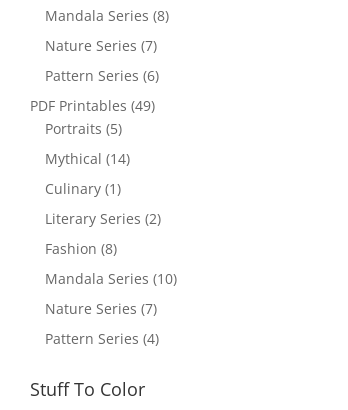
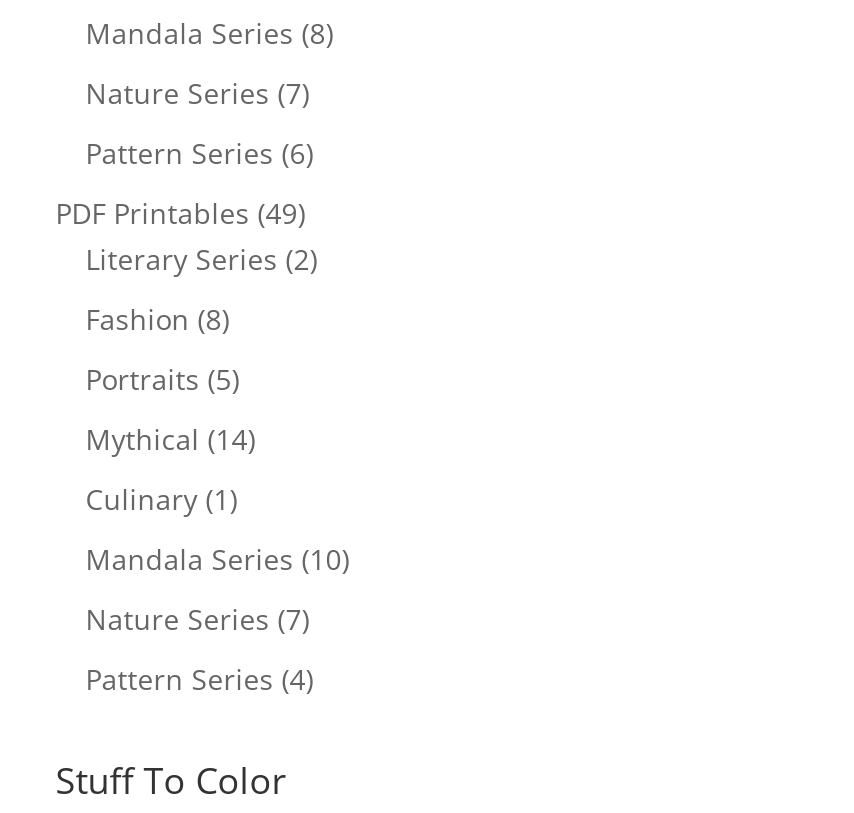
moved down: Portraits (5) | Mythical (14) | Culinary (1)

moved up: Literary Series (2) | Fashion (8)
